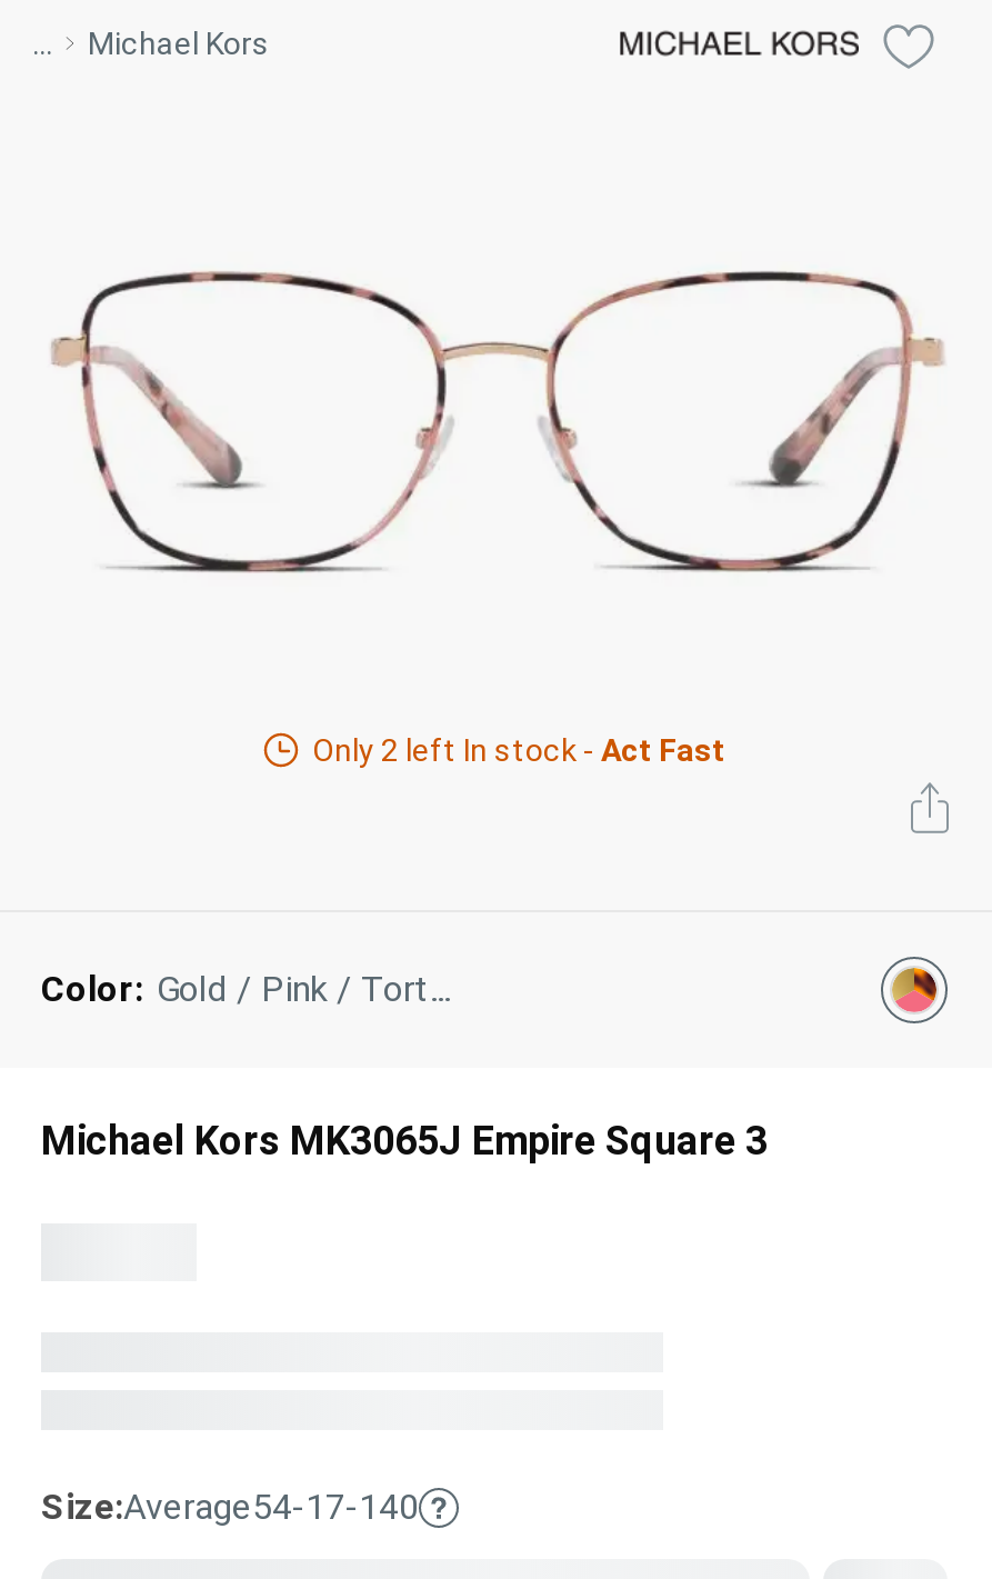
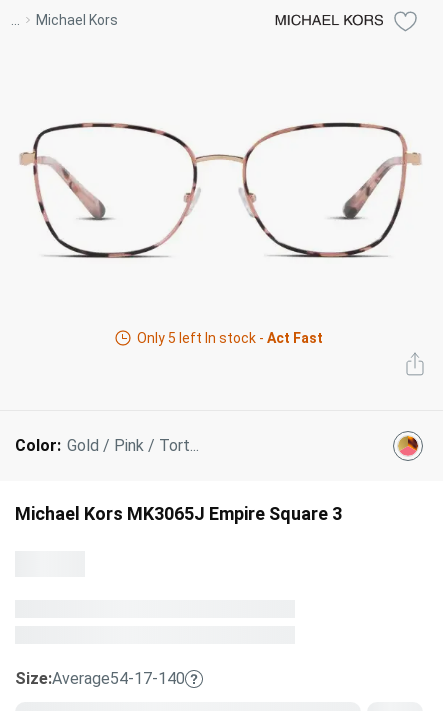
- Only 2 left In stock - Act Fast
+ Only 5 left In stock - Act Fast
